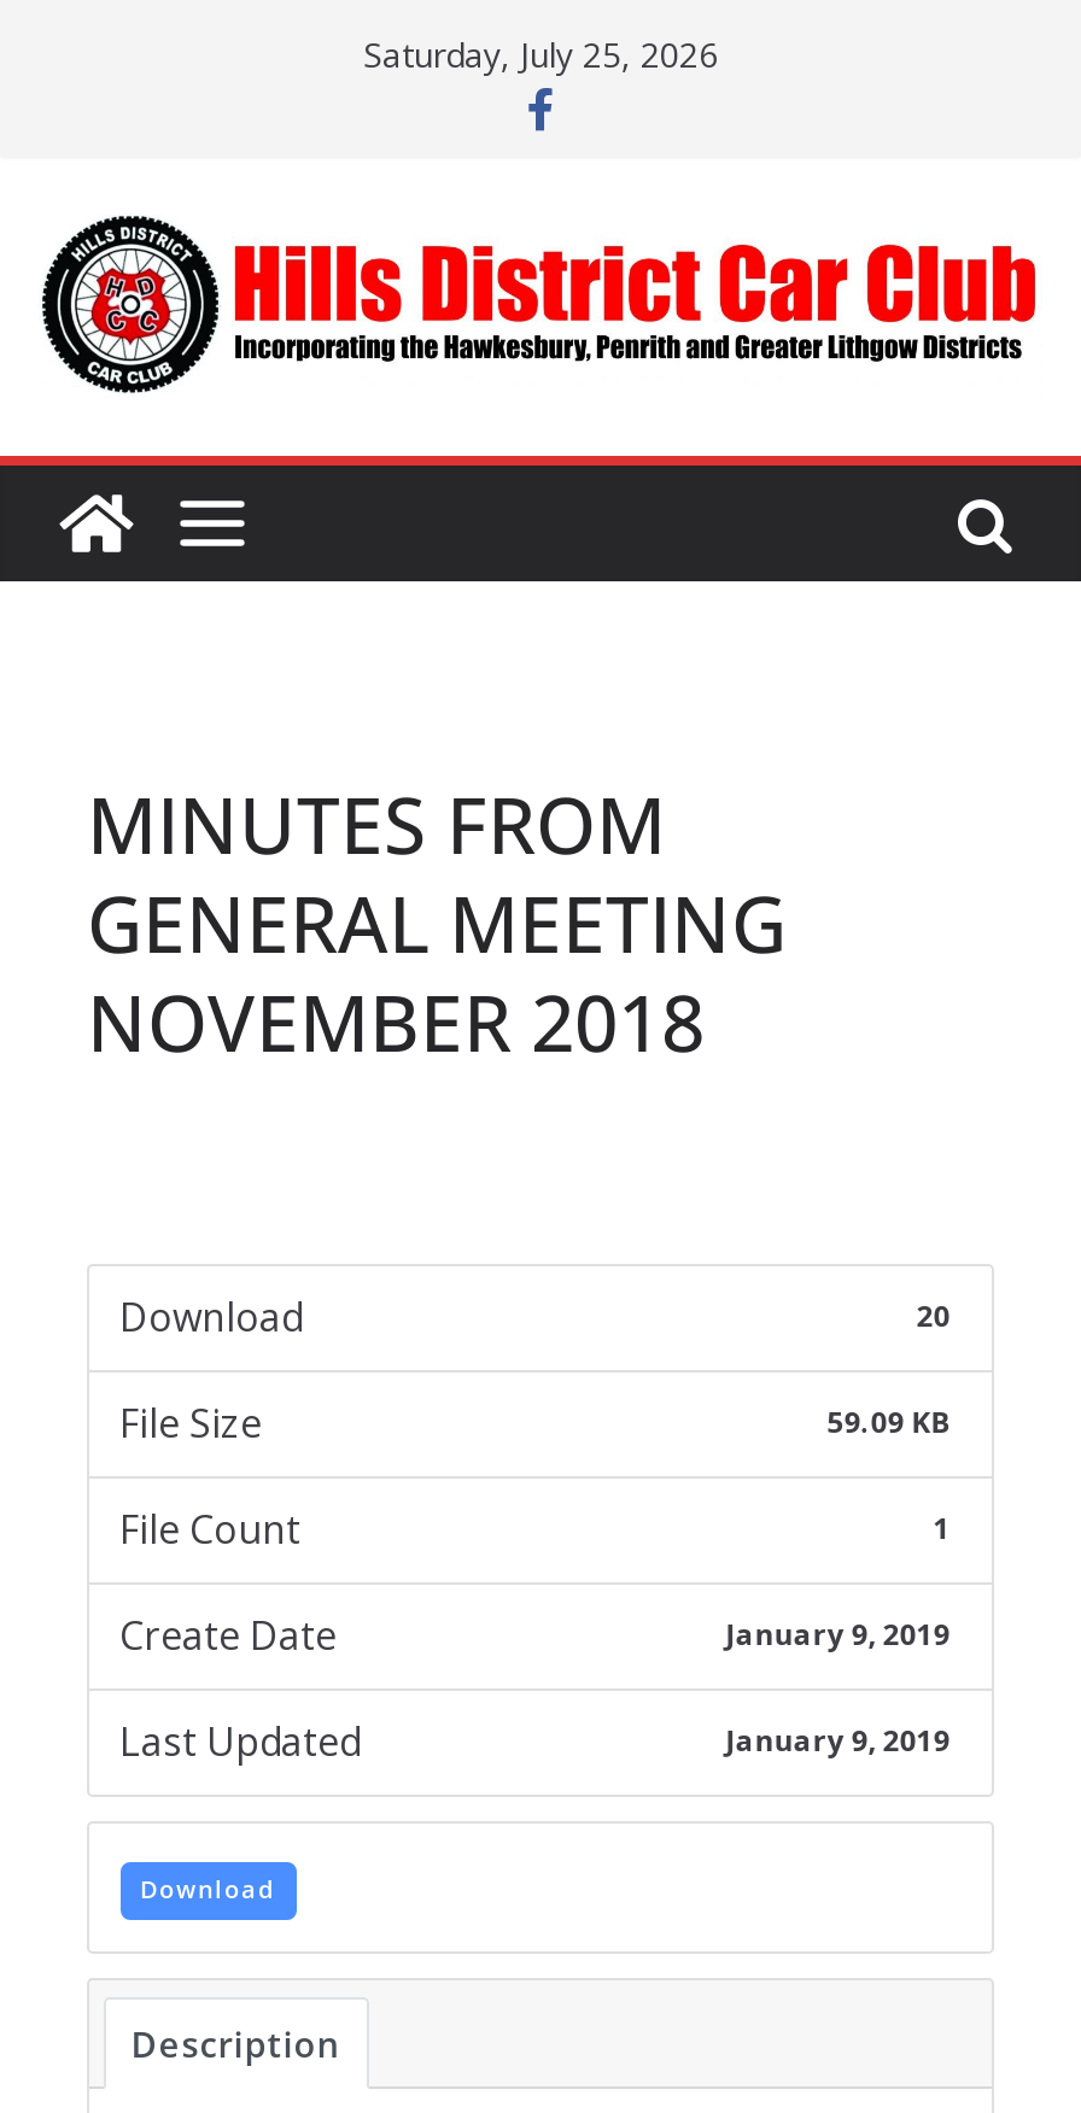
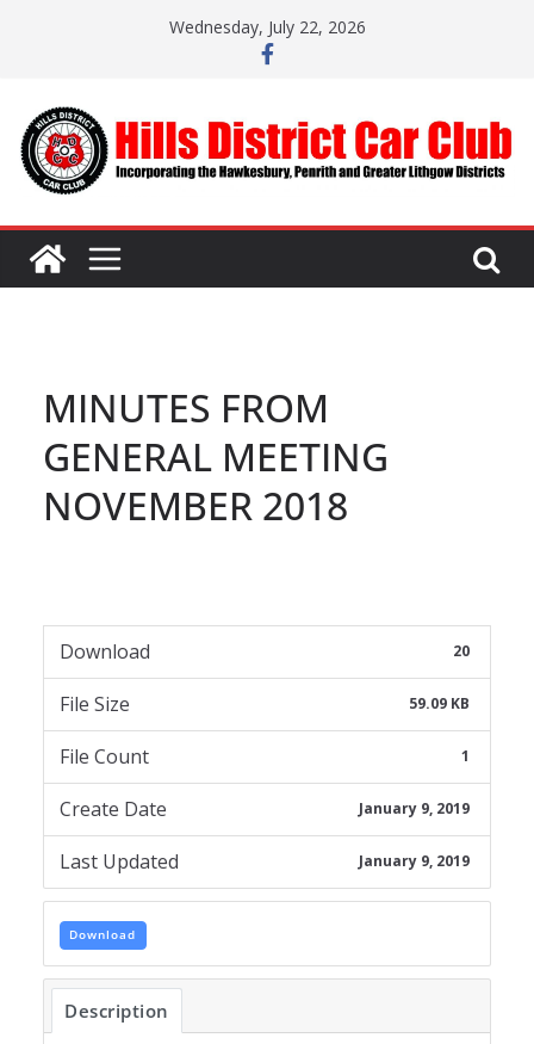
- Saturday, July 25, 2026
+ Wednesday, July 22, 2026
